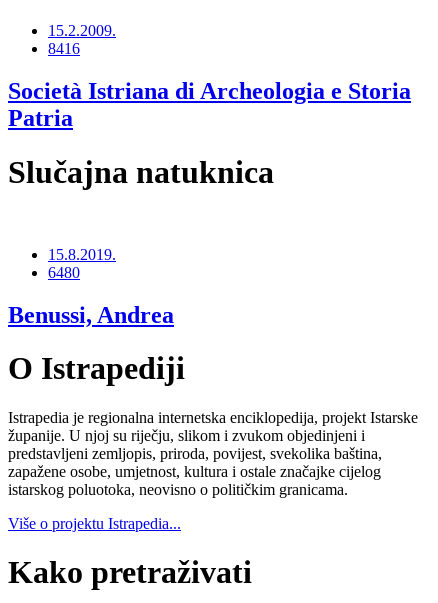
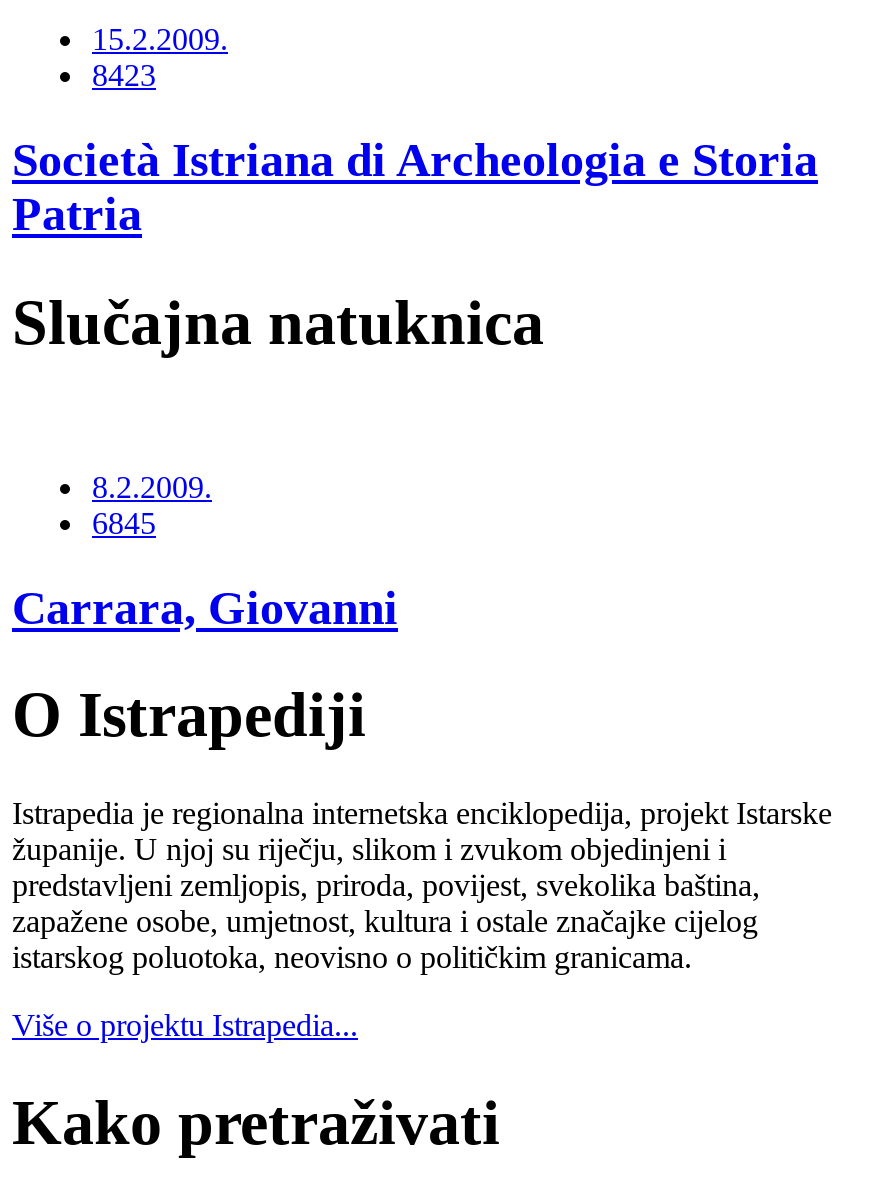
- 8416
+ 8423

- 15.8.2019.
- 6480
+ 8.2.2009.
+ 6845

- Benussi, Andrea
+ Carrara, Giovanni
